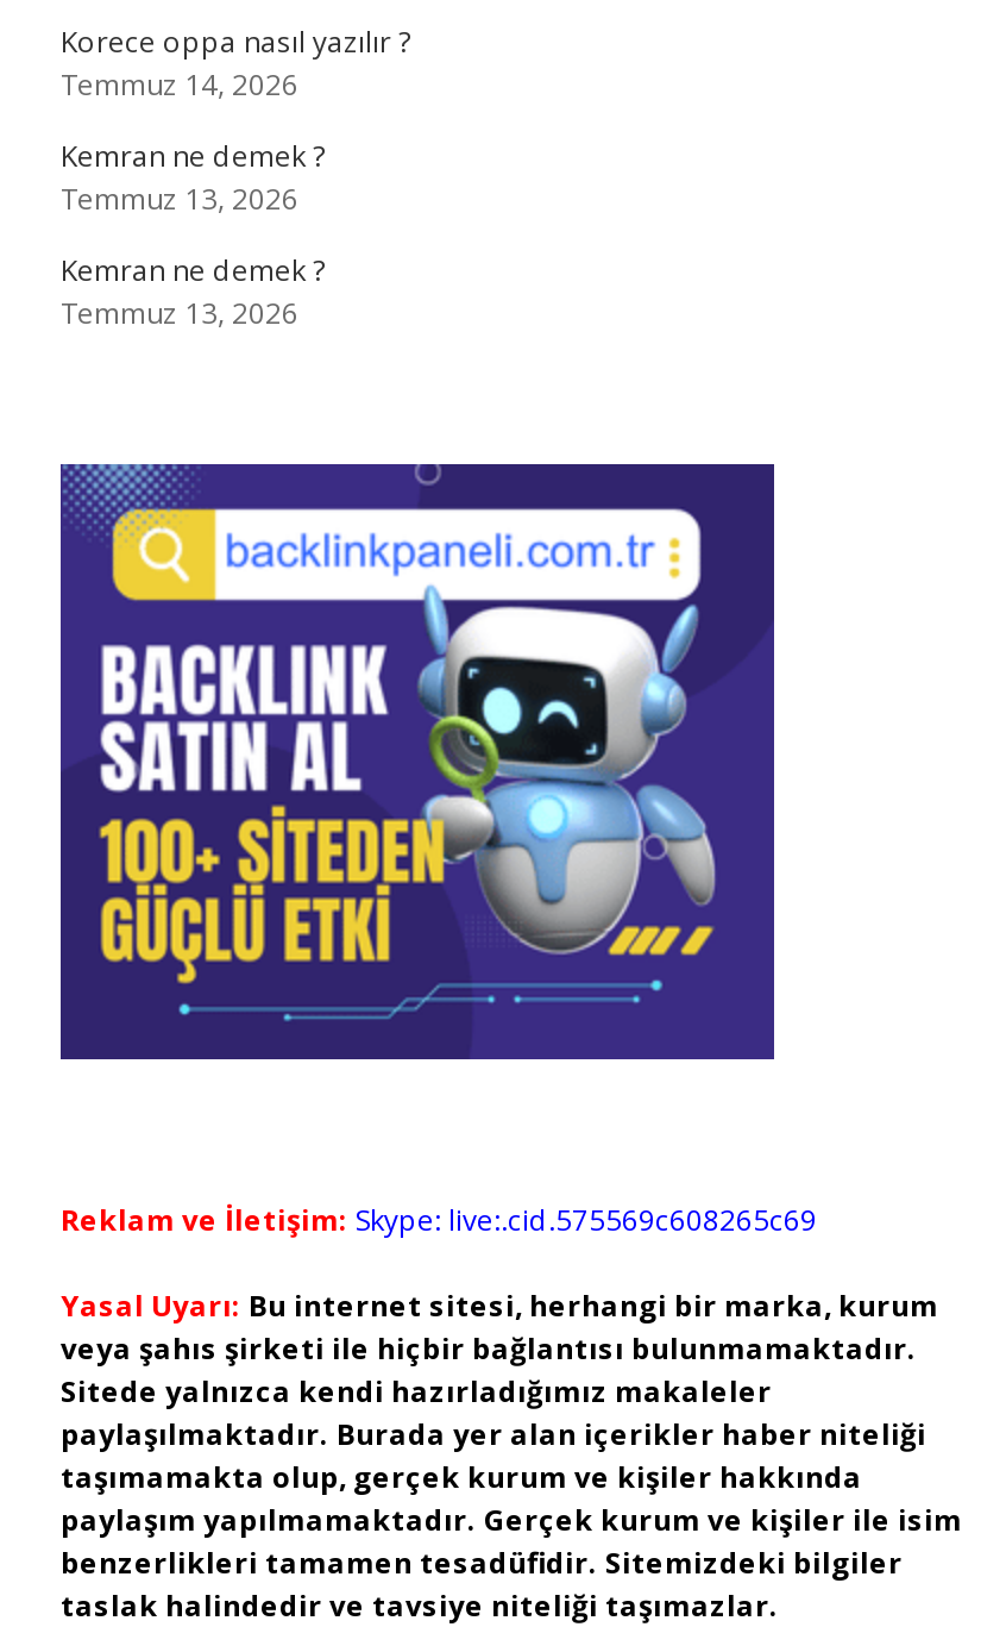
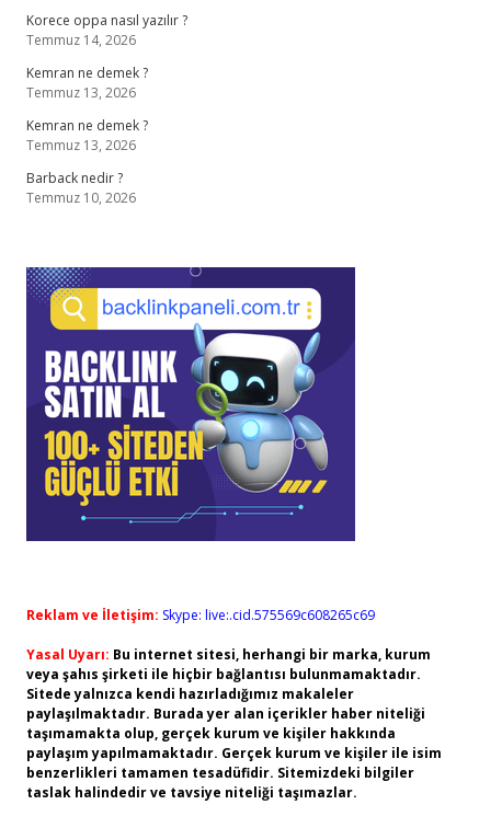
+ Barback nedir ?
+ Temmuz 10, 2026
